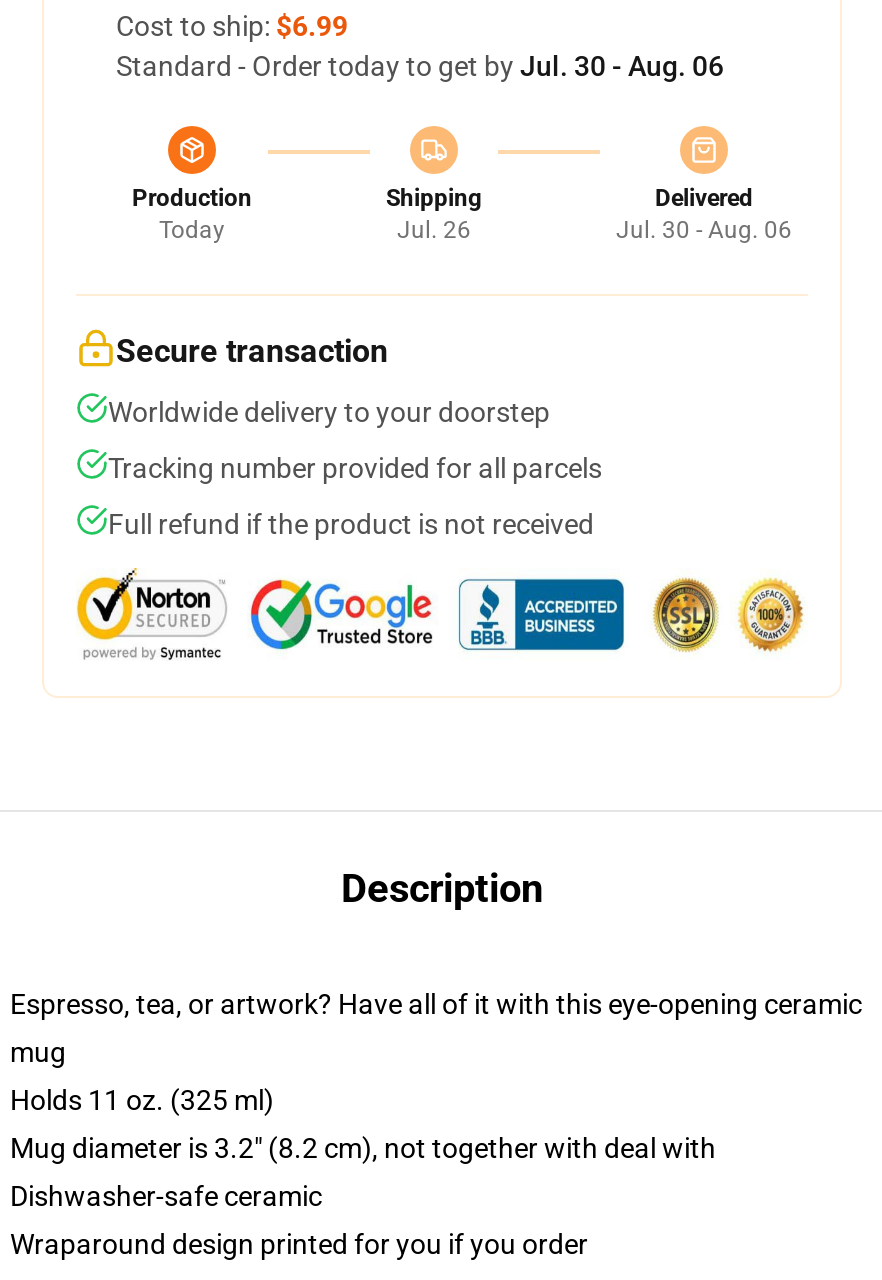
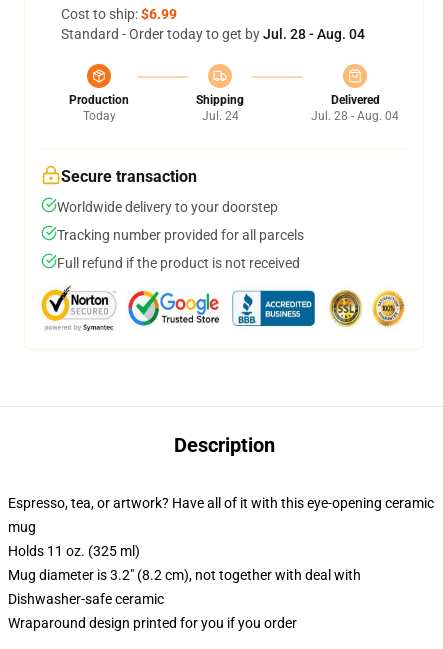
- Standard - Order today to get by Jul. 30 - Aug. 06
+ Standard - Order today to get by Jul. 28 - Aug. 04

- Jul. 26
+ Jul. 24

- Jul. 30 - Aug. 06
+ Jul. 28 - Aug. 04
